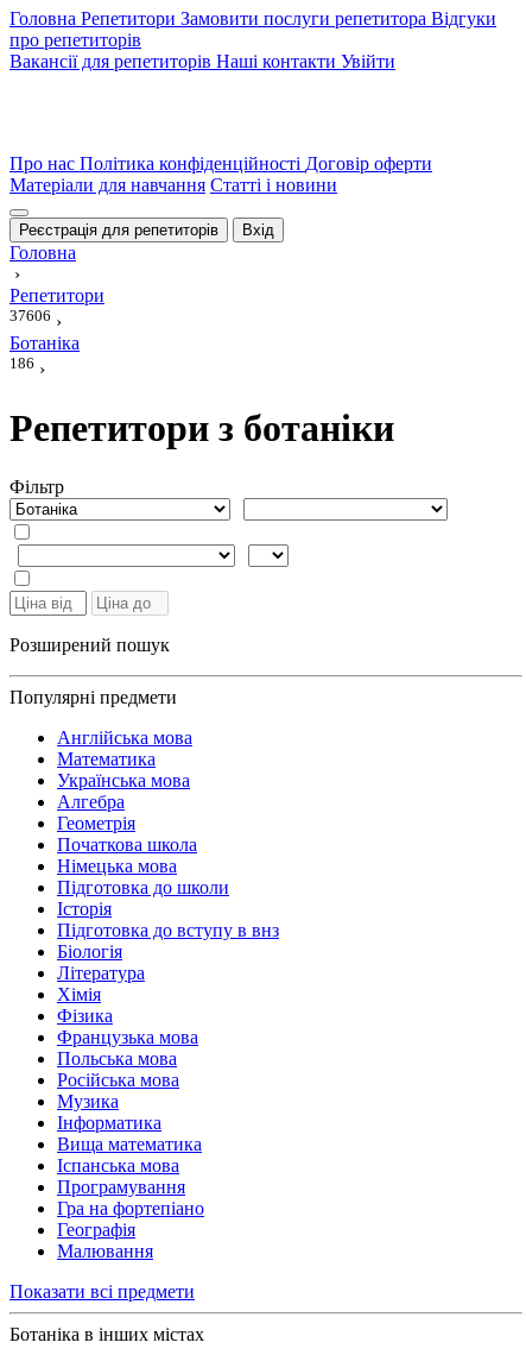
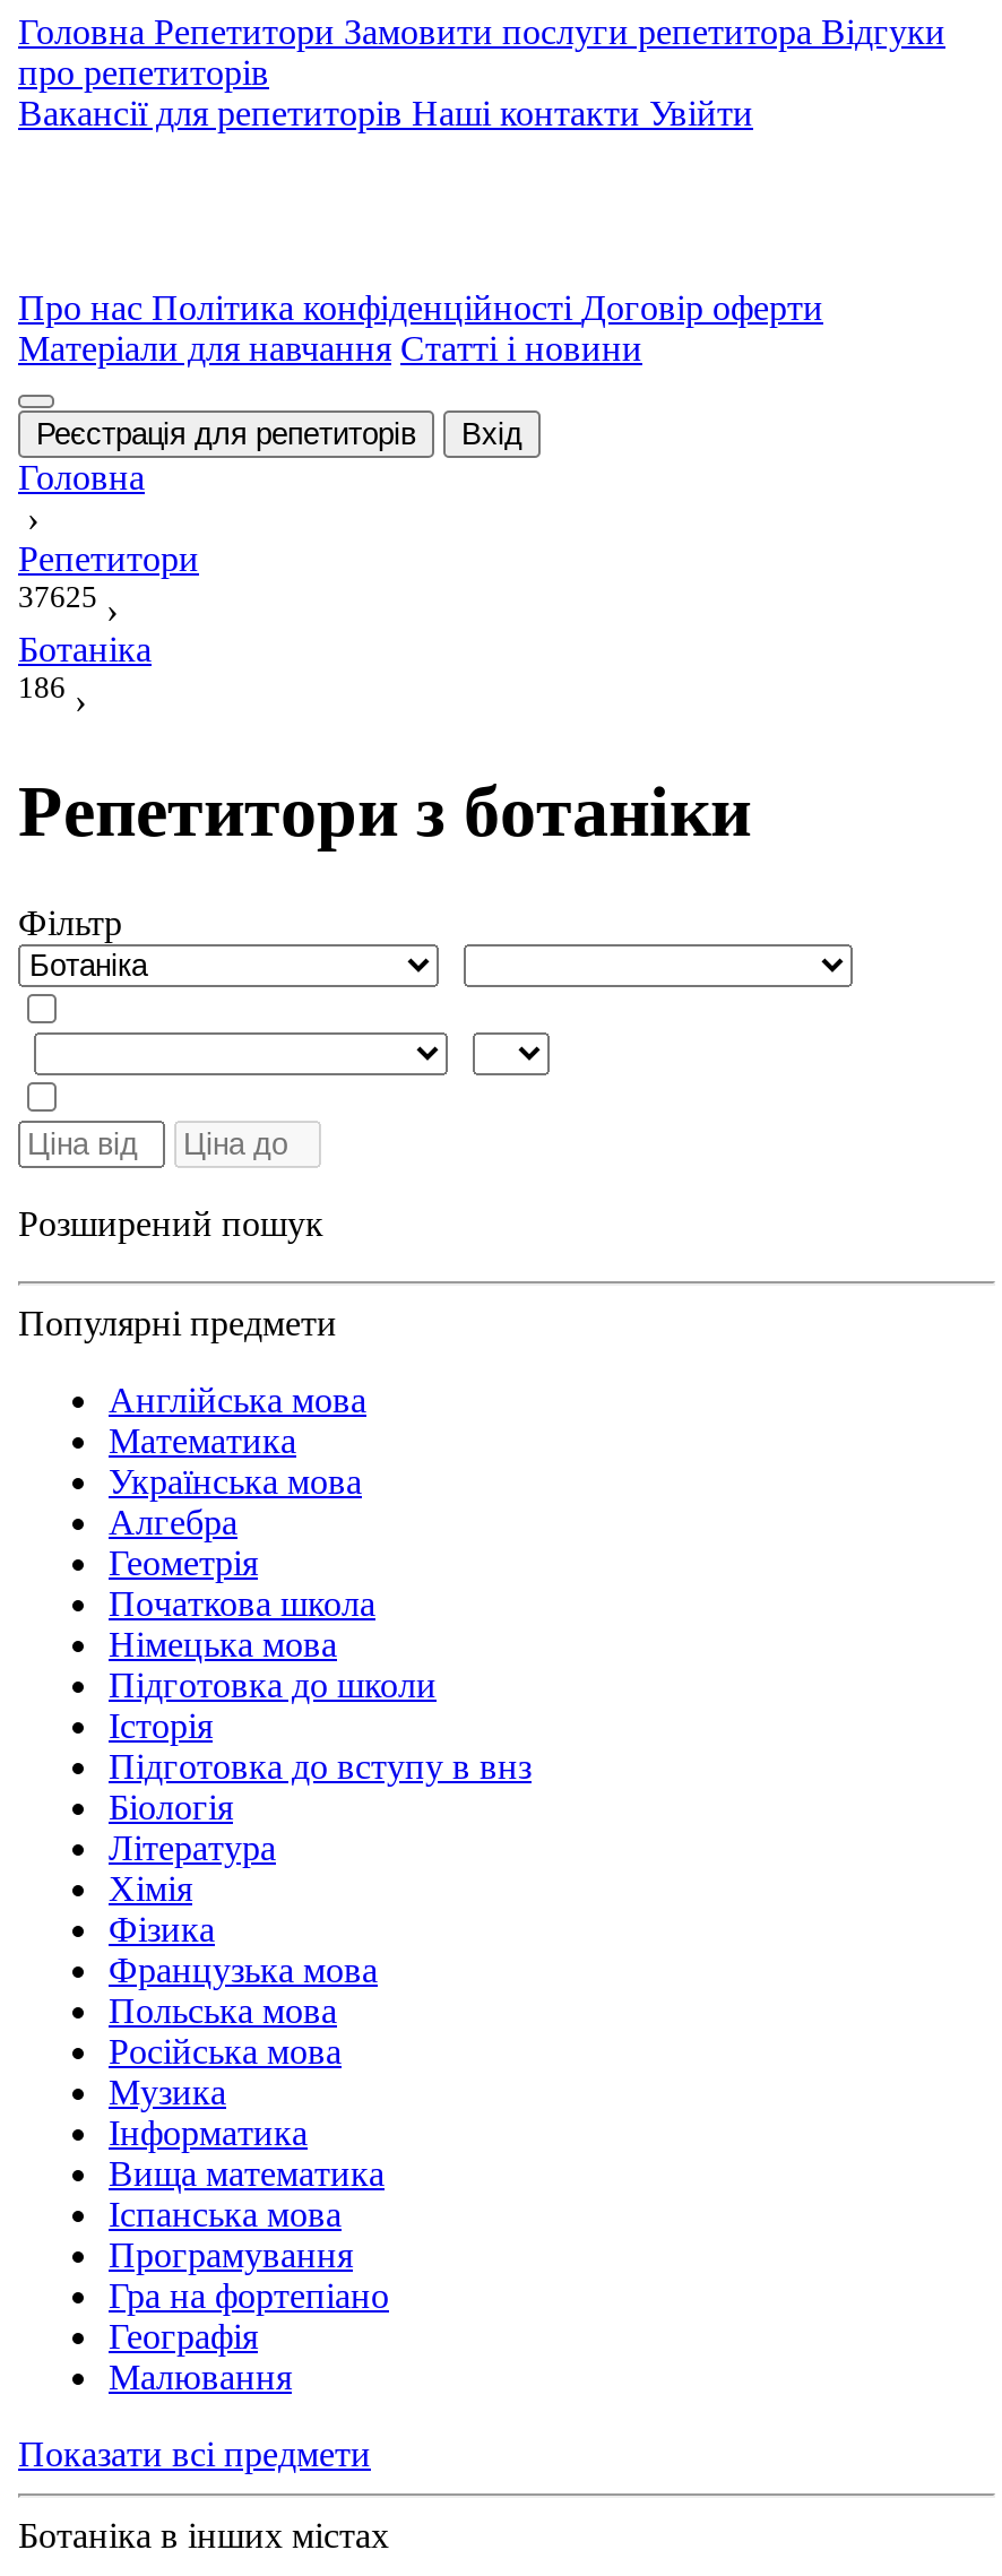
- 37606 ›
+ 37625 ›
